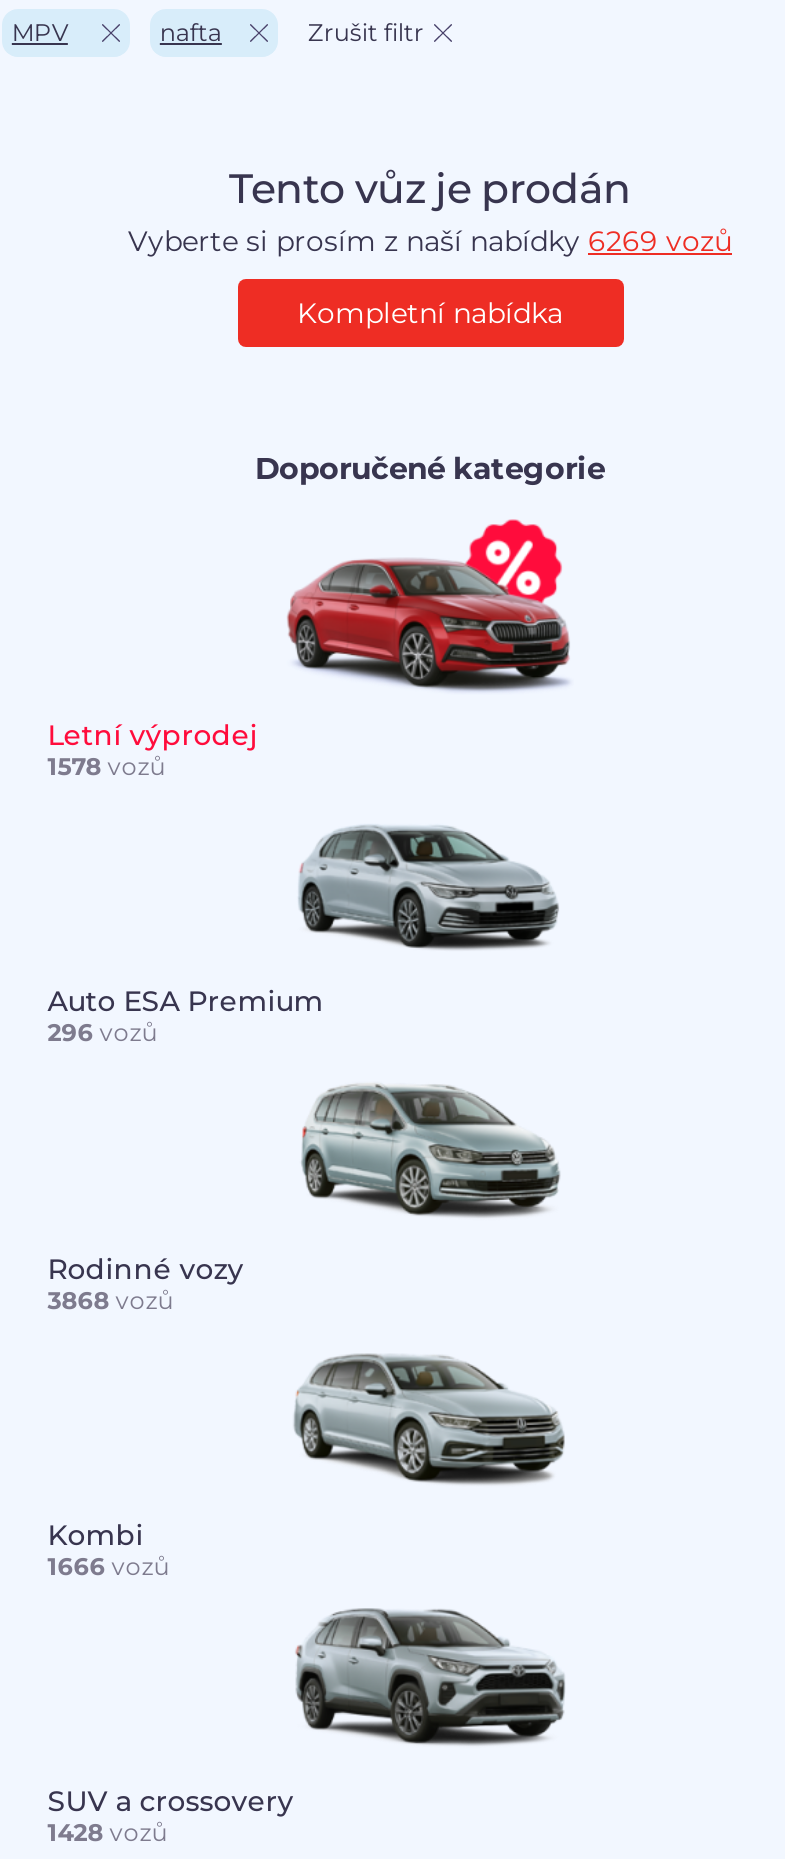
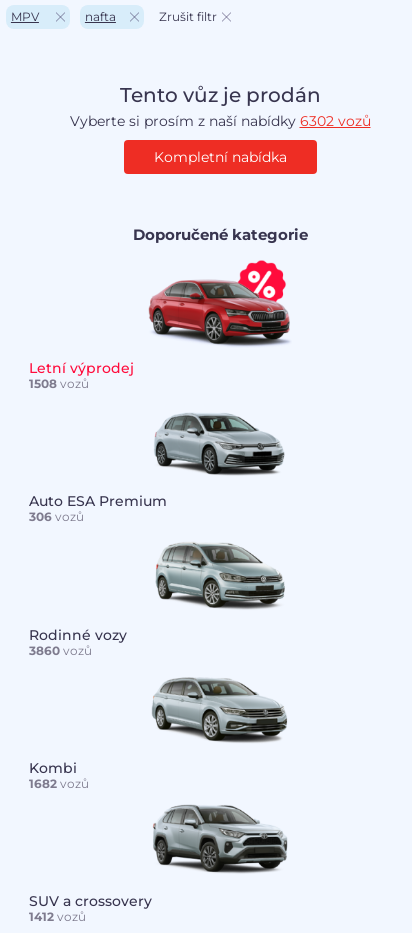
- Vyberte si prosím z naší nabídky 6269 vozů
+ Vyberte si prosím z naší nabídky 6302 vozů

- 1578 vozů
+ 1508 vozů

- 296 vozů
+ 306 vozů

- 3868 vozů
+ 3860 vozů

- 1666 vozů
+ 1682 vozů

- 1428 vozů
+ 1412 vozů
